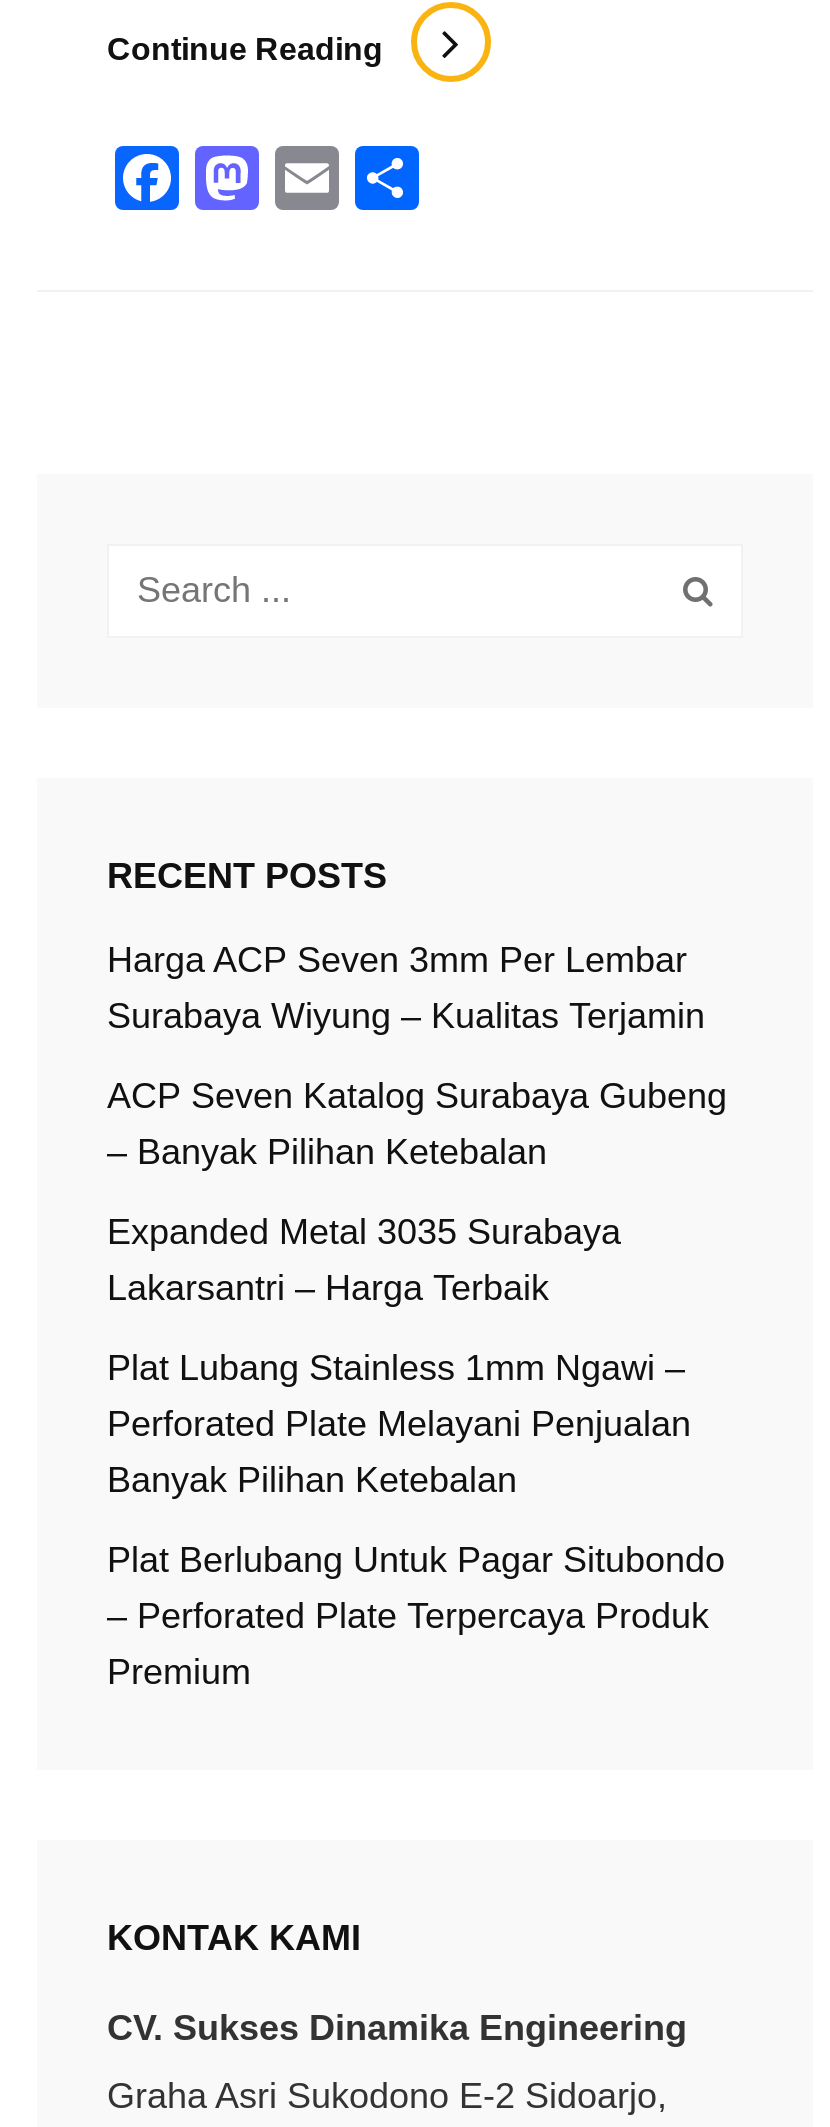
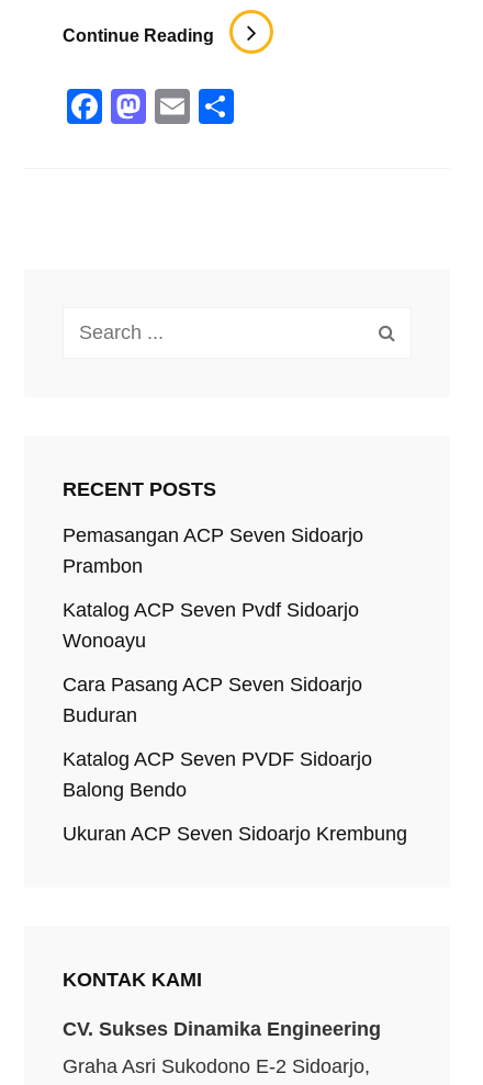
- Harga ACP Seven 3mm Per Lembar
- Surabaya Wiyung – Kualitas Terjamin
+ Pemasangan ACP Seven Sidoarjo
+ Prambon

- ACP Seven Katalog Surabaya Gubeng
- – Banyak Pilihan Ketebalan
+ Katalog ACP Seven Pvdf Sidoarjo
+ Wonoayu

- Expanded Metal 3035 Surabaya
- Lakarsantri – Harga Terbaik
+ Cara Pasang ACP Seven Sidoarjo
+ Buduran

- Plat Lubang Stainless 1mm Ngawi –
- Perforated Plate Melayani Penjualan
- Banyak Pilihan Ketebalan
+ Katalog ACP Seven PVDF Sidoarjo
+ Balong Bendo

- Plat Berlubang Untuk Pagar Situbondo
- – Perforated Plate Terpercaya Produk
- Premium
+ Ukuran ACP Seven Sidoarjo Krembung
